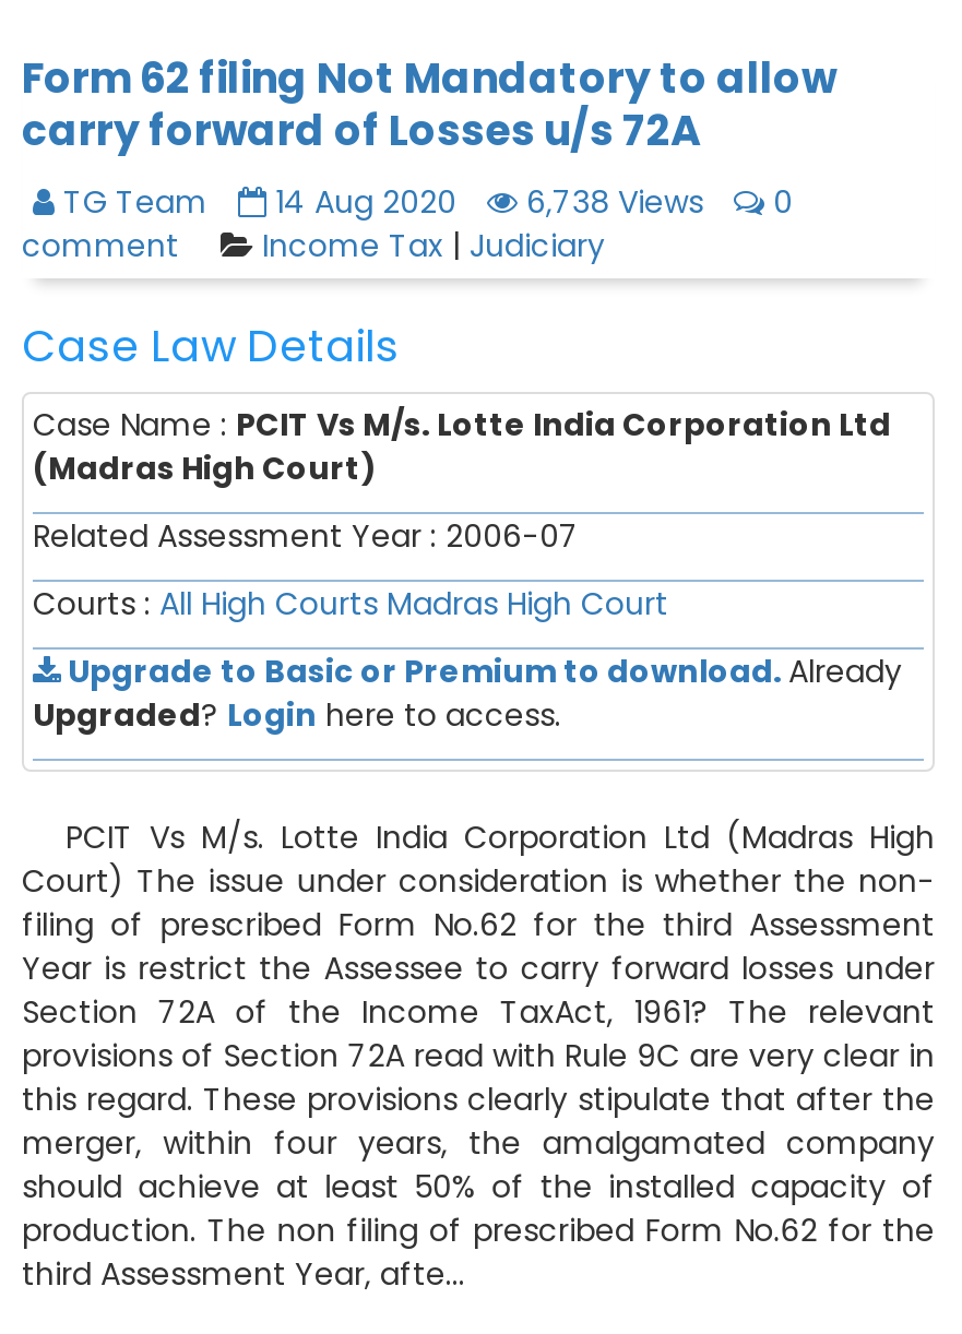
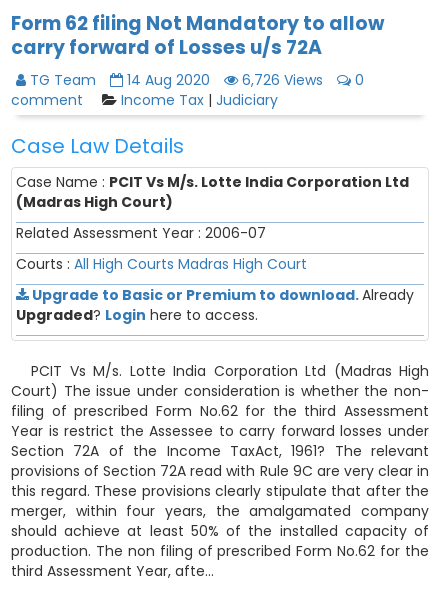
- TG Team 14 Aug 2020 6,738 Views 0
+ TG Team 14 Aug 2020 6,726 Views 0
